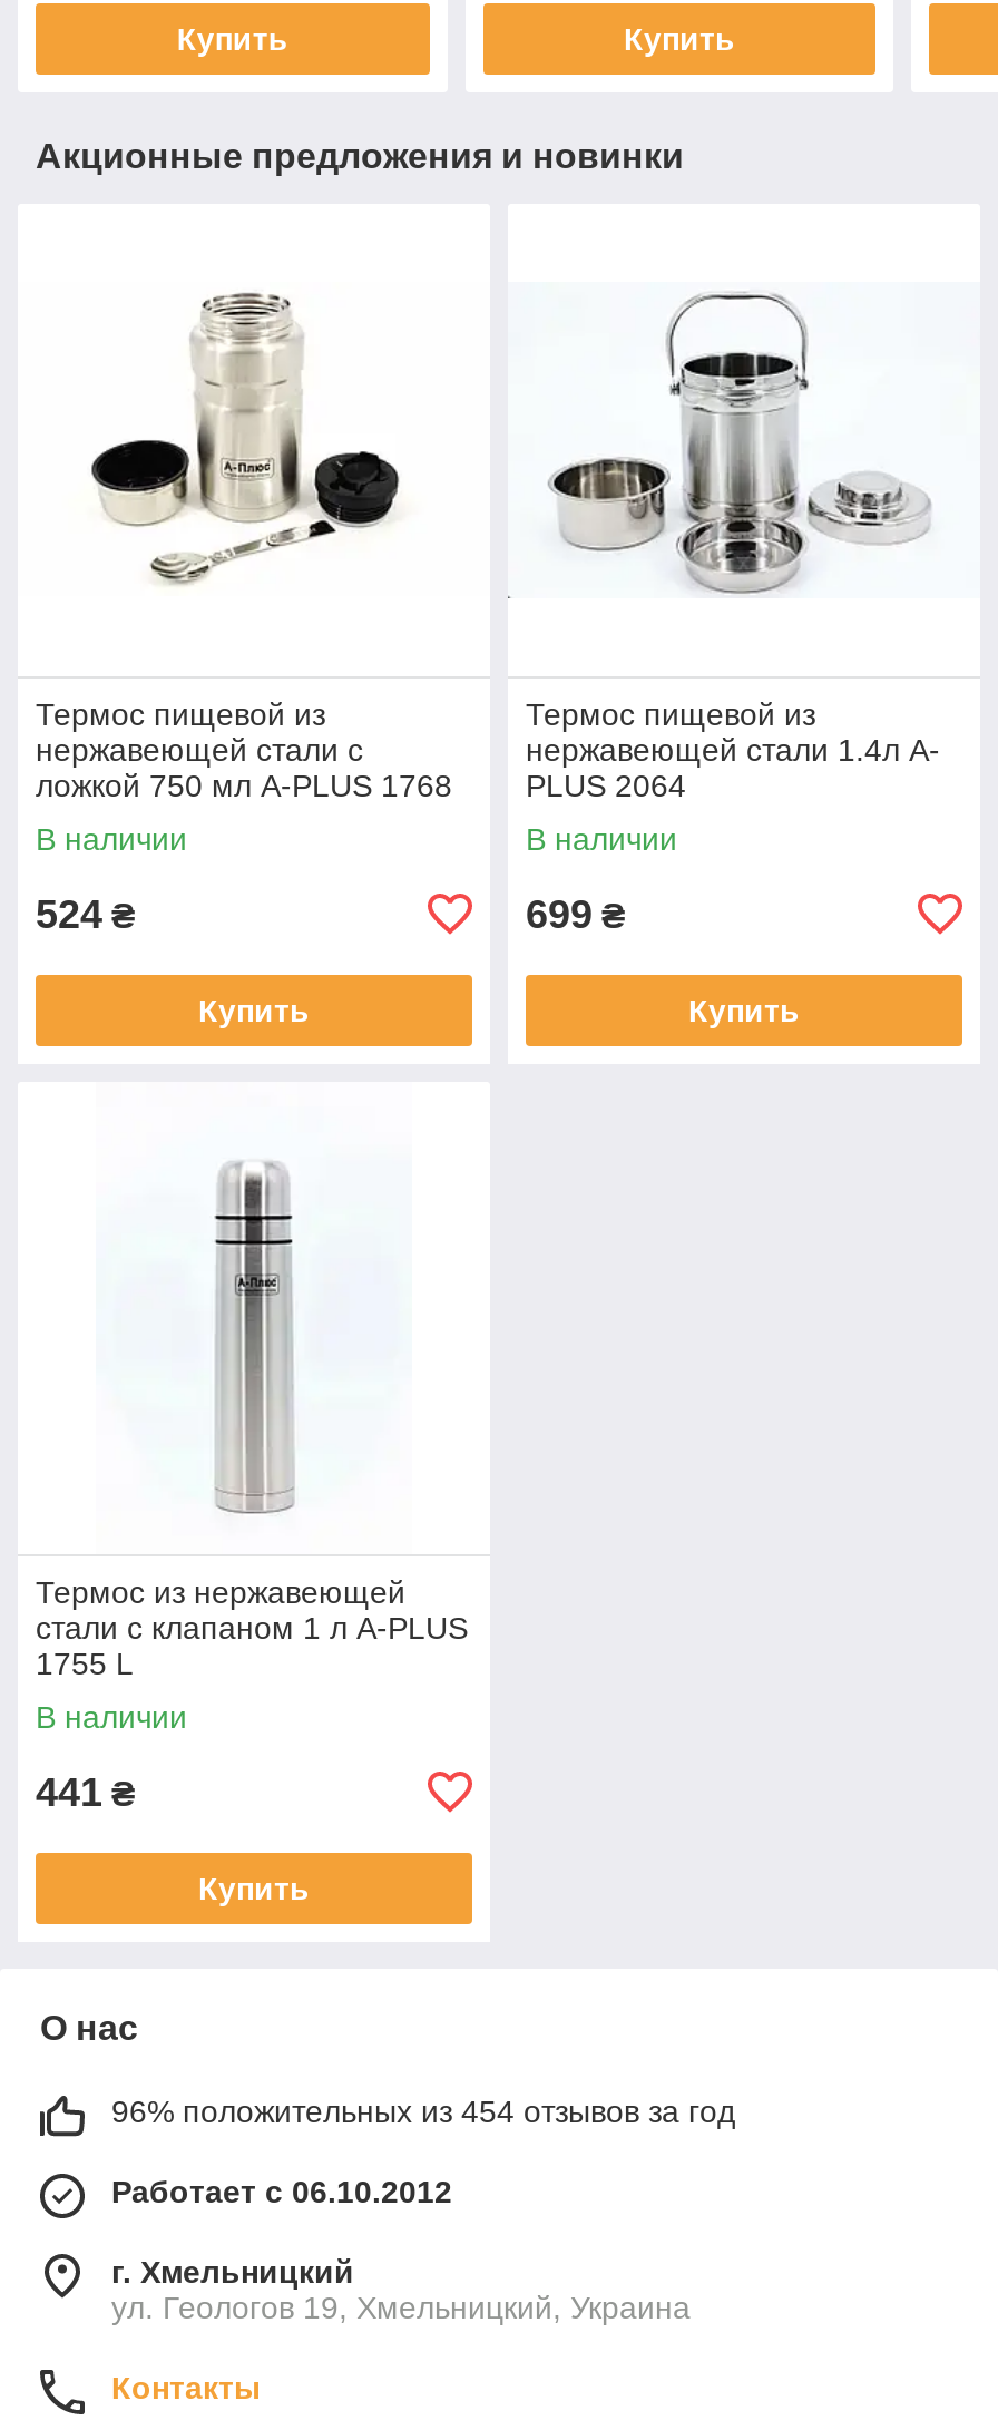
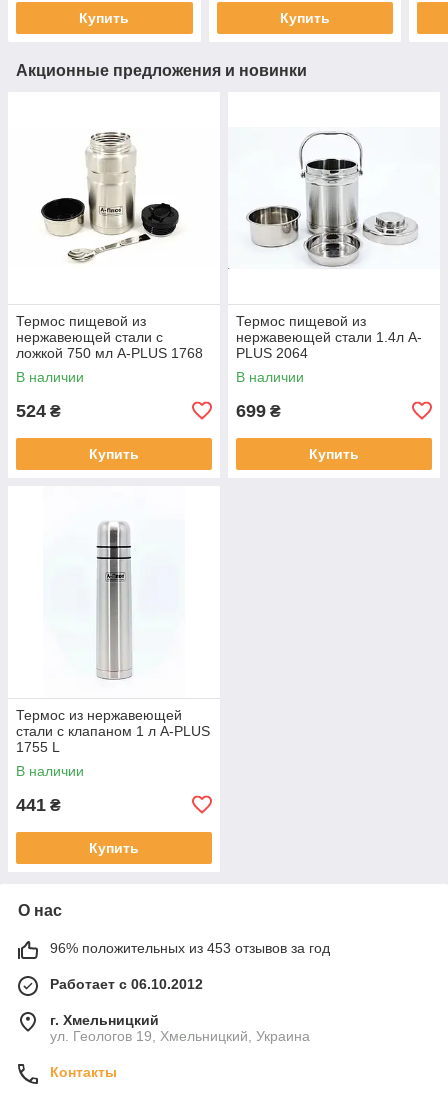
- 96% положительных из 454 отзывов за год
+ 96% положительных из 453 отзывов за год
